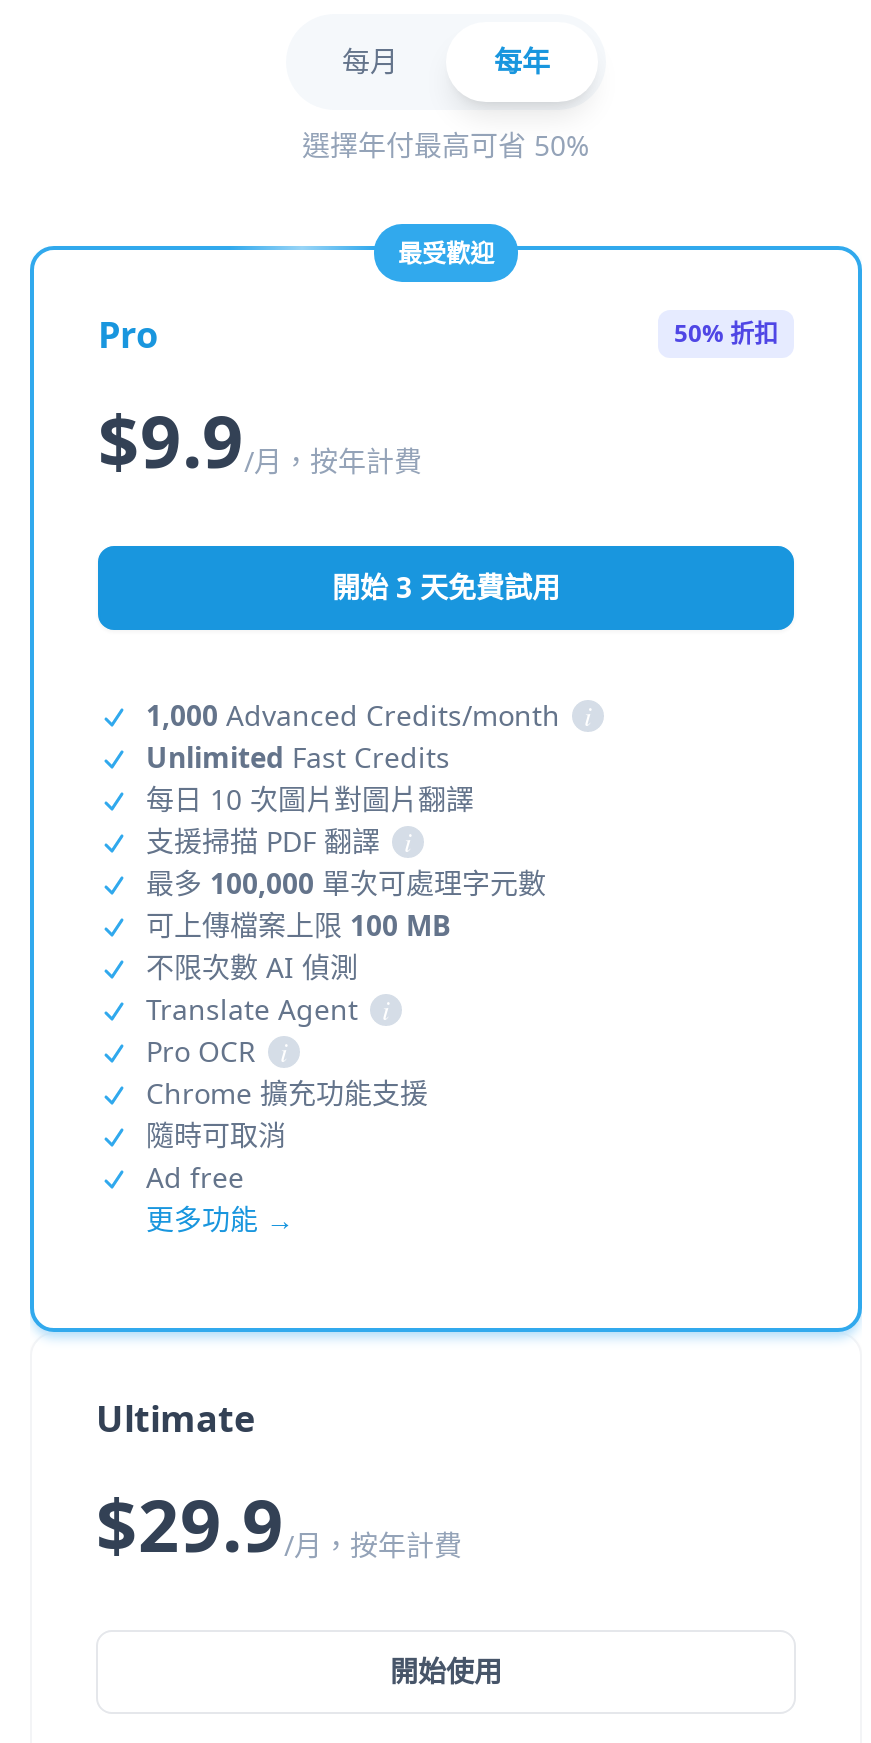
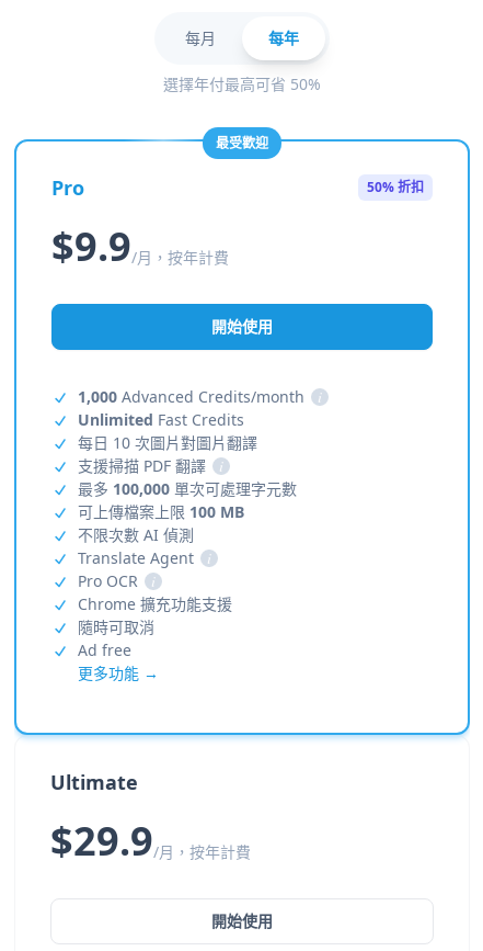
- 開始 3 天免費試用
+ 開始使用
